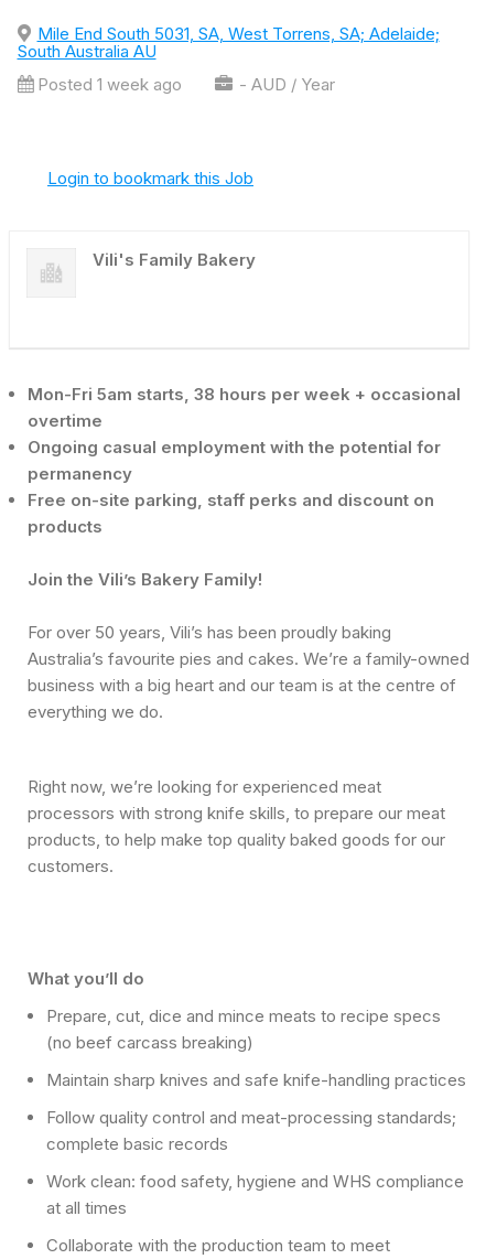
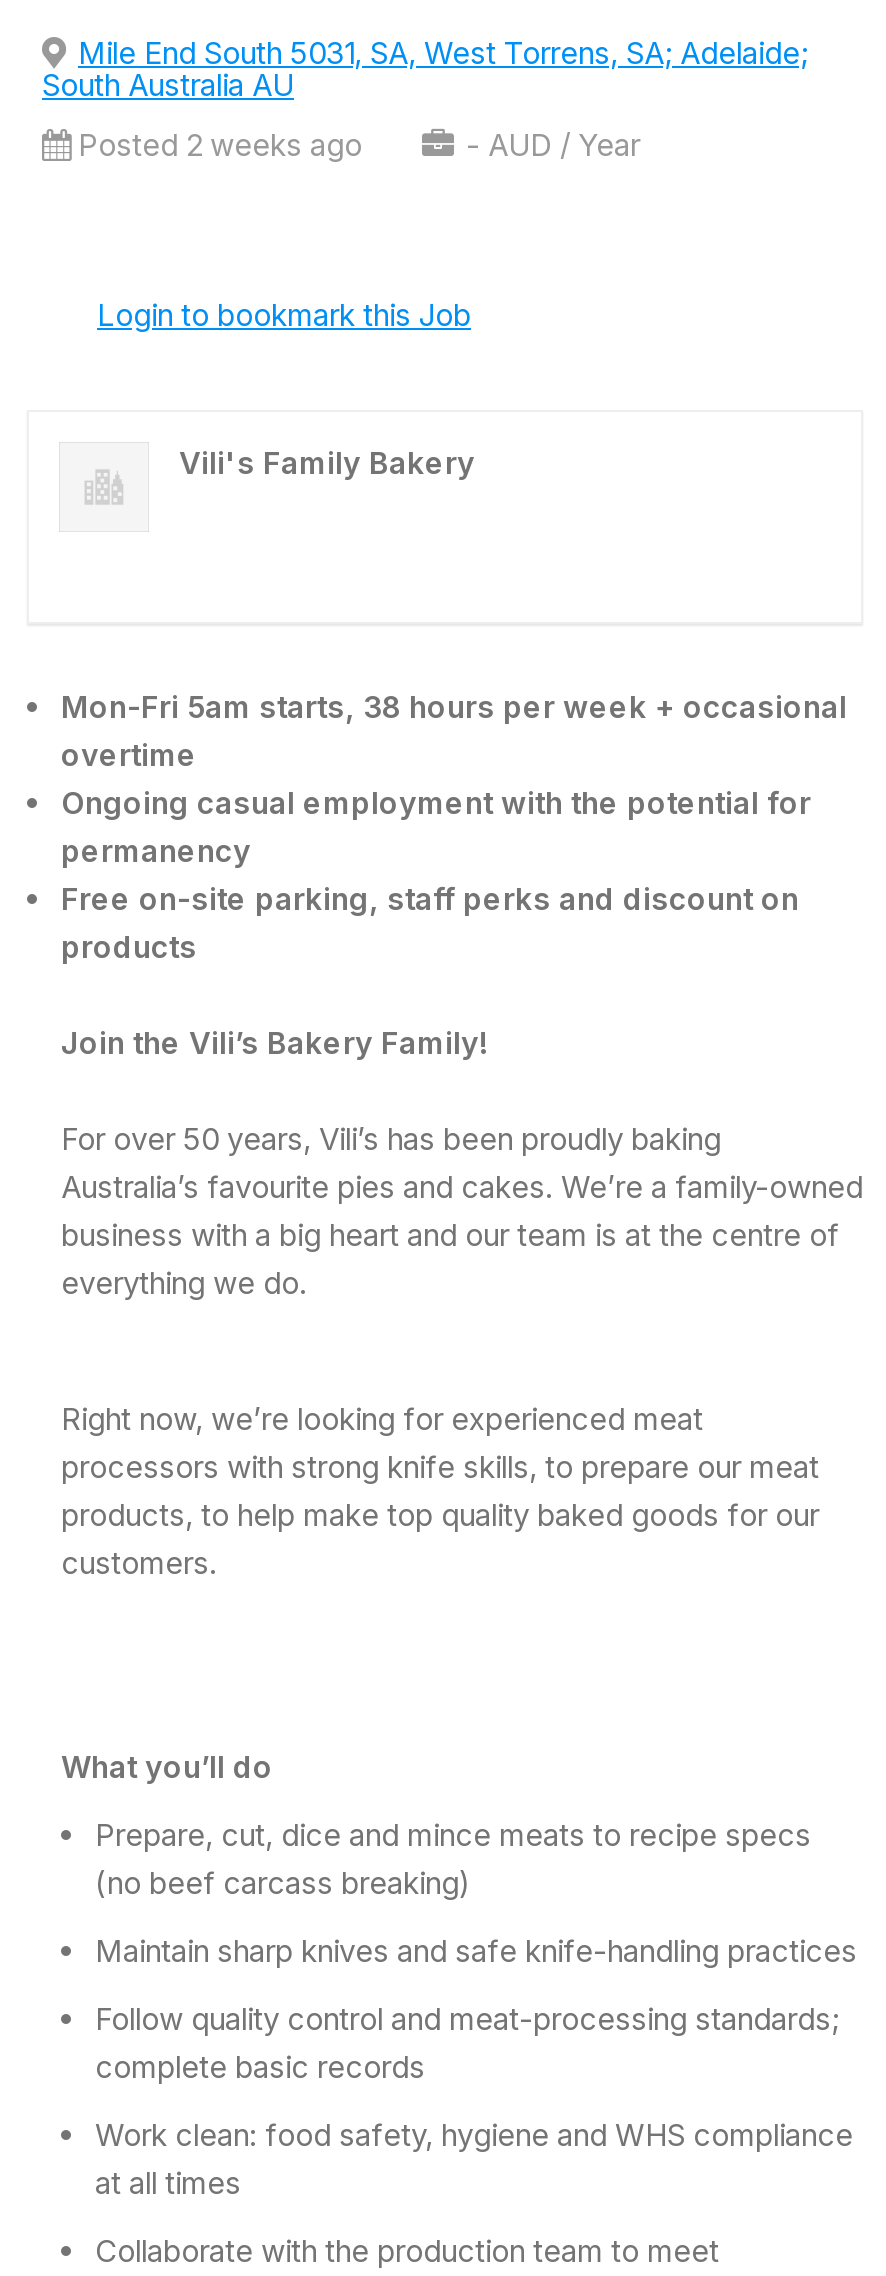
- Posted 1 week ago
+ Posted 2 weeks ago
